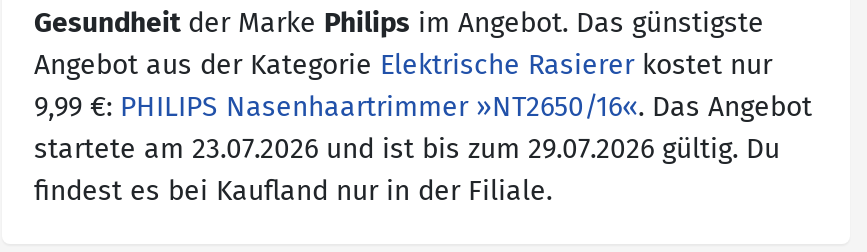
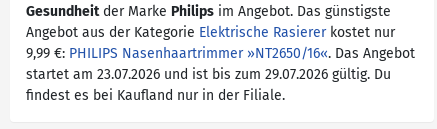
- startete am 23.07.2026 und ist bis zum 29.07.2026 gültig. Du
+ startet am 23.07.2026 und ist bis zum 29.07.2026 gültig. Du
